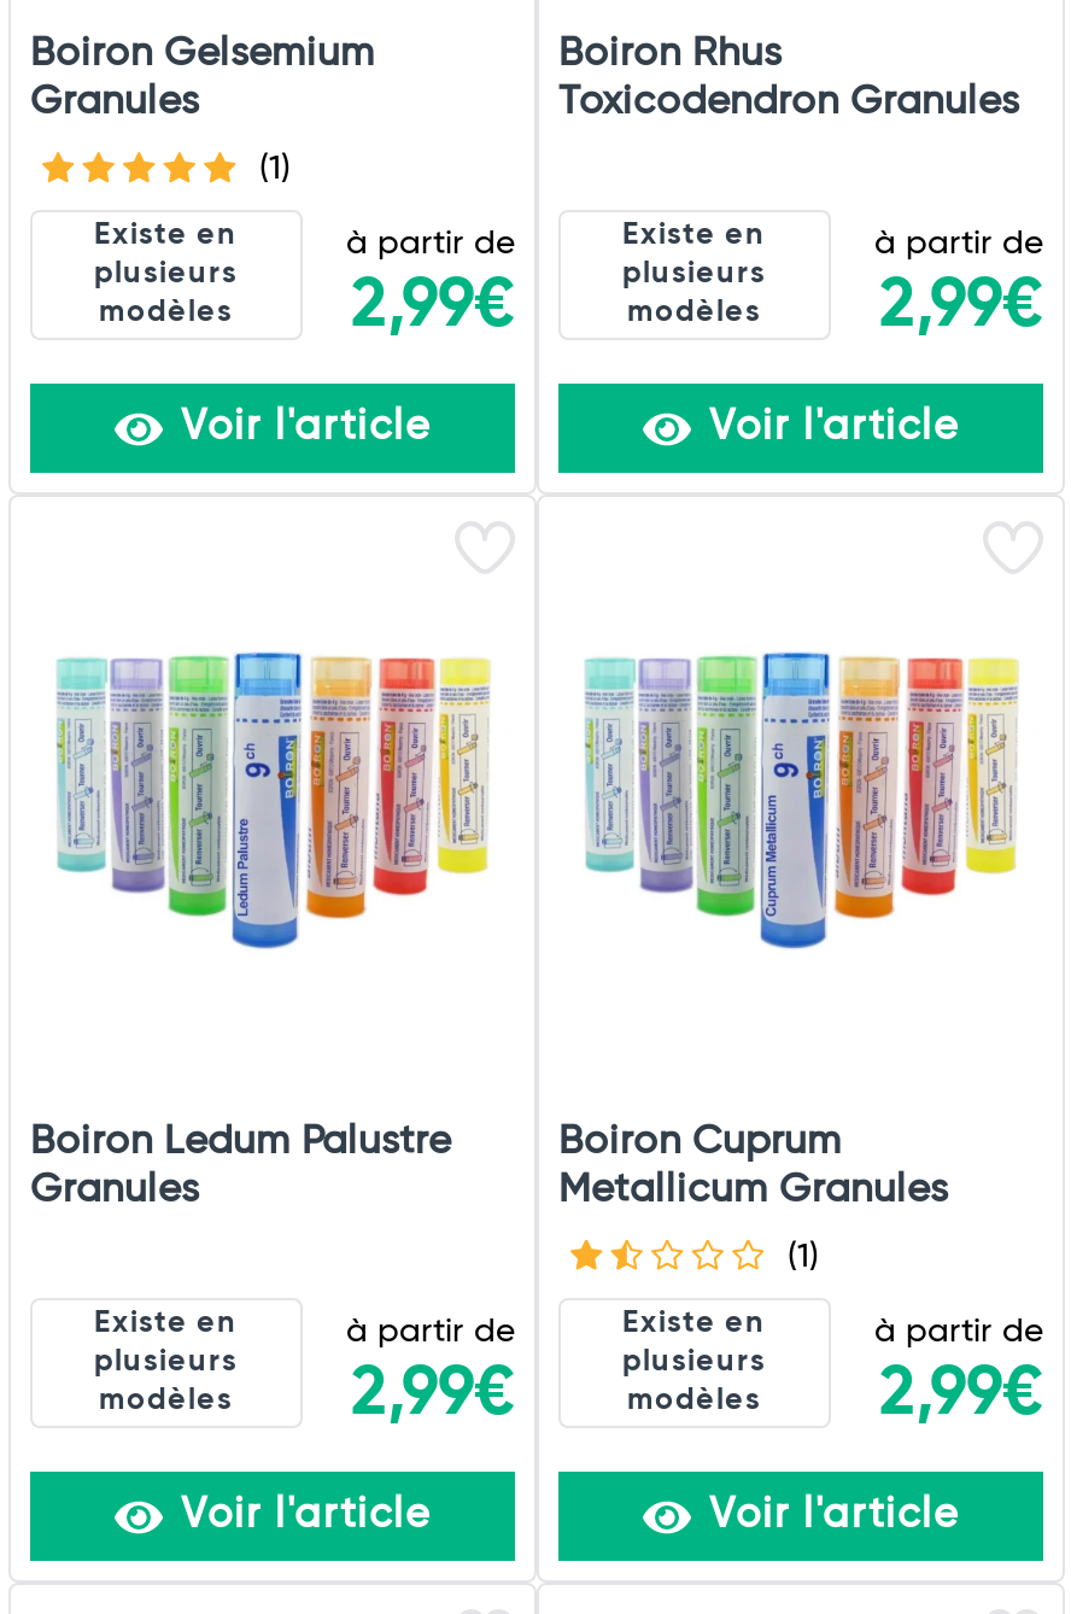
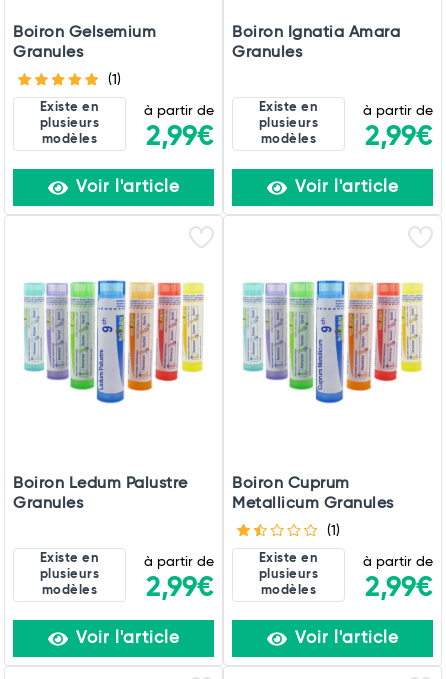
- Boiron Rhus
- Toxicodendron Granules
+ Boiron Ignatia Amara
+ Granules
